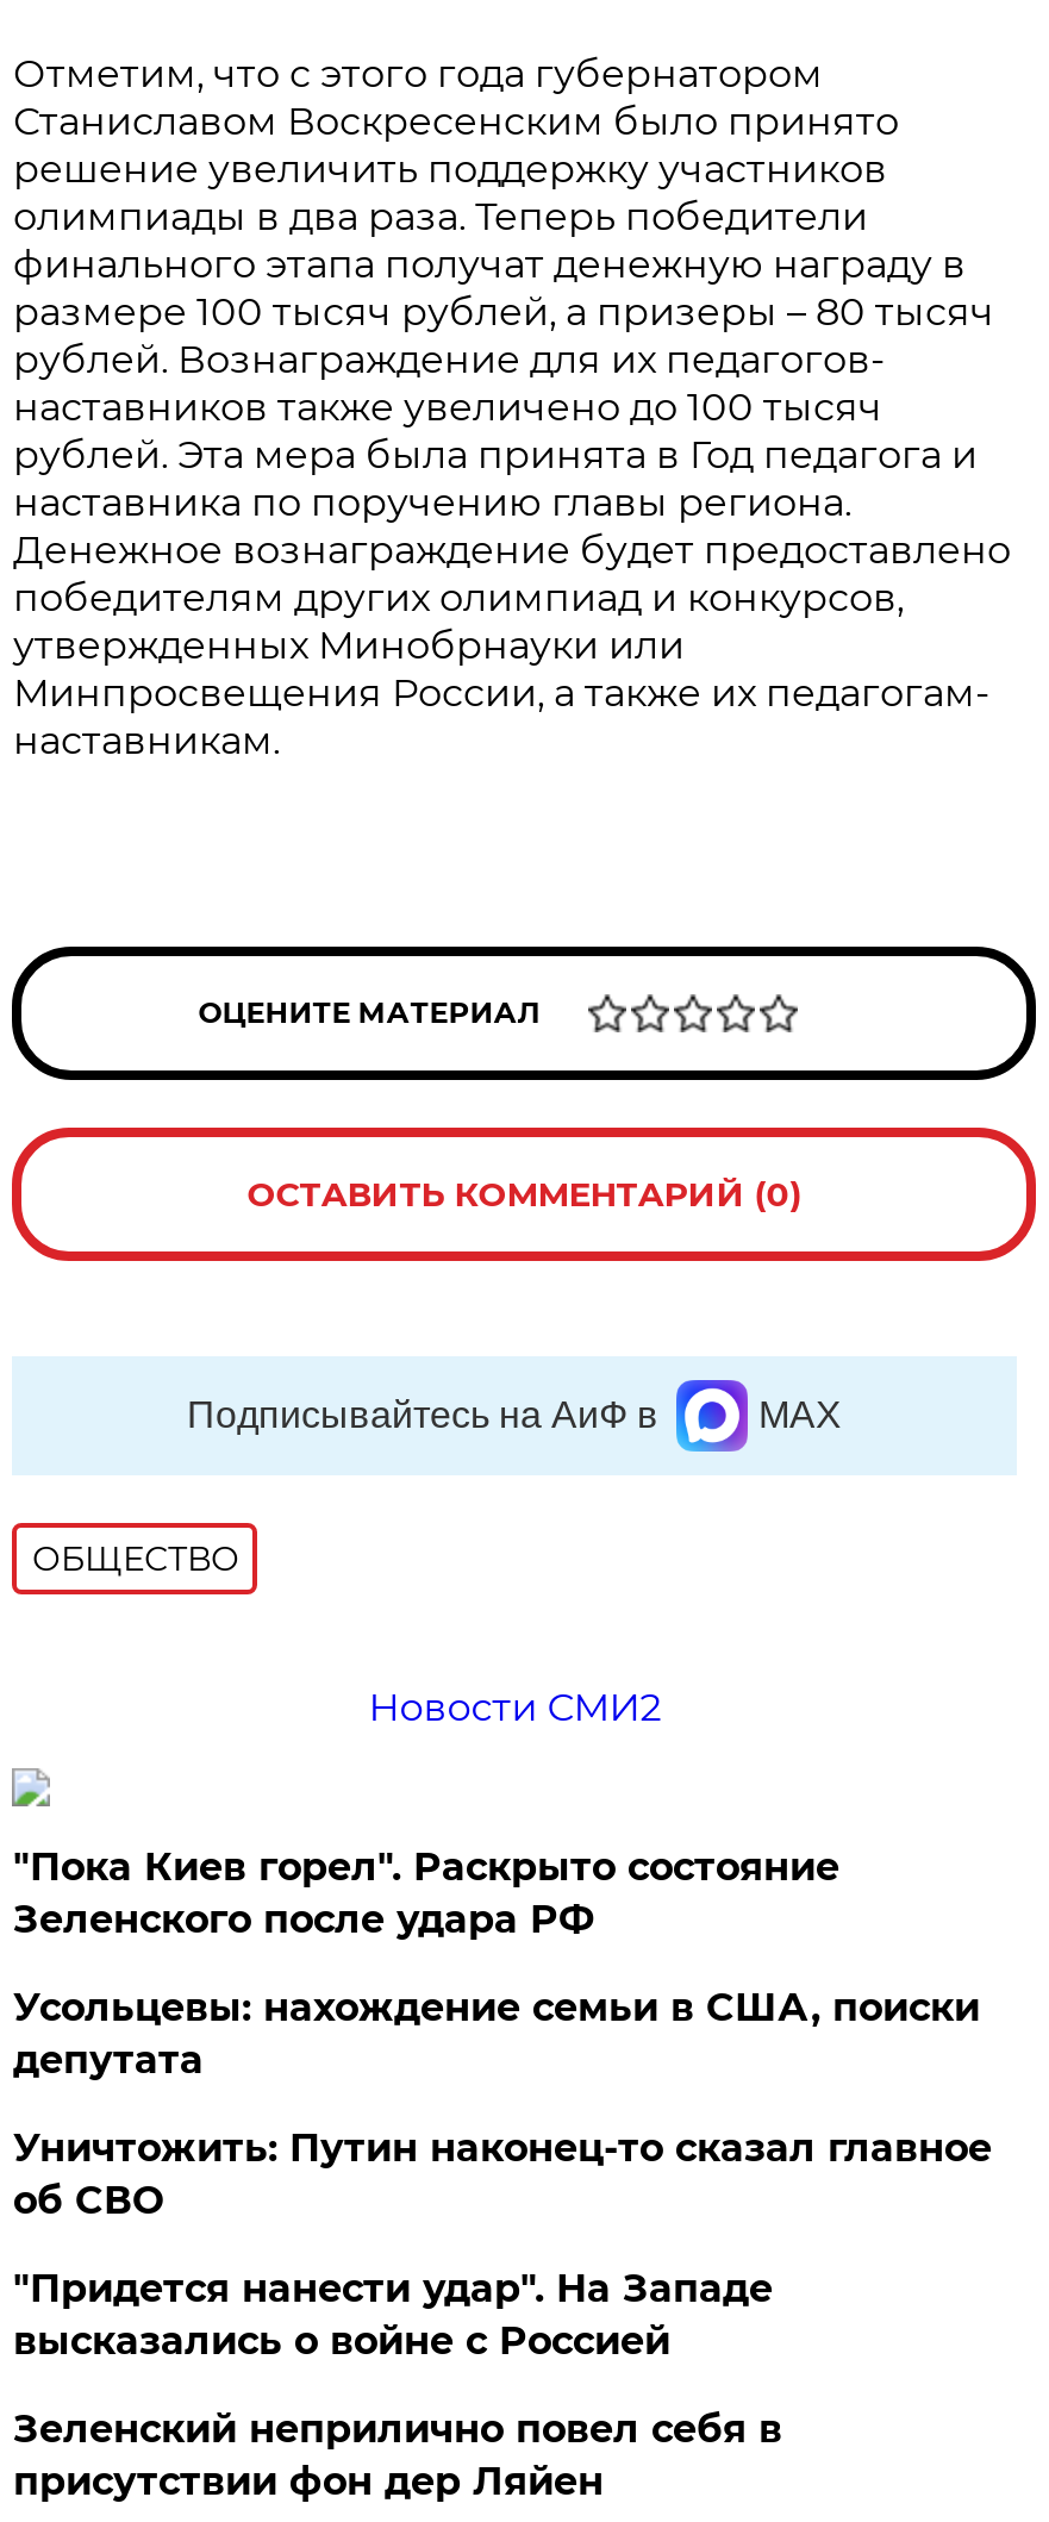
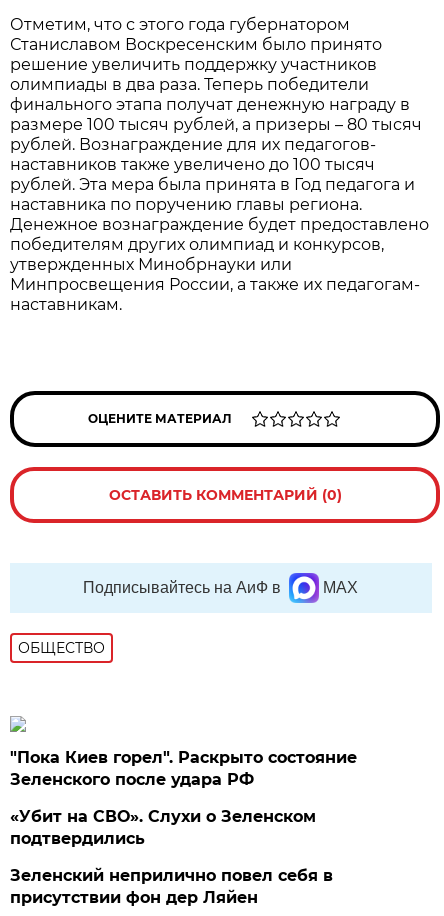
- Новости СМИ2

- Усольцевы: нахождение семьи в США, поиски
- депутата
- Уничтожить: Путин наконец-то сказал главное
- об СВО
- "Придется нанести удар". На Западе
- высказались о войне с Россией
+ «Убит на СВО». Слухи о Зеленском
+ подтвердились
